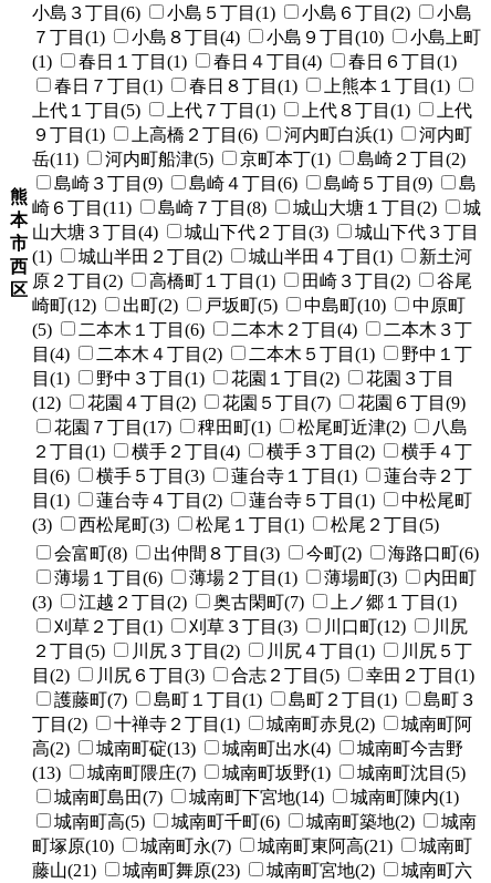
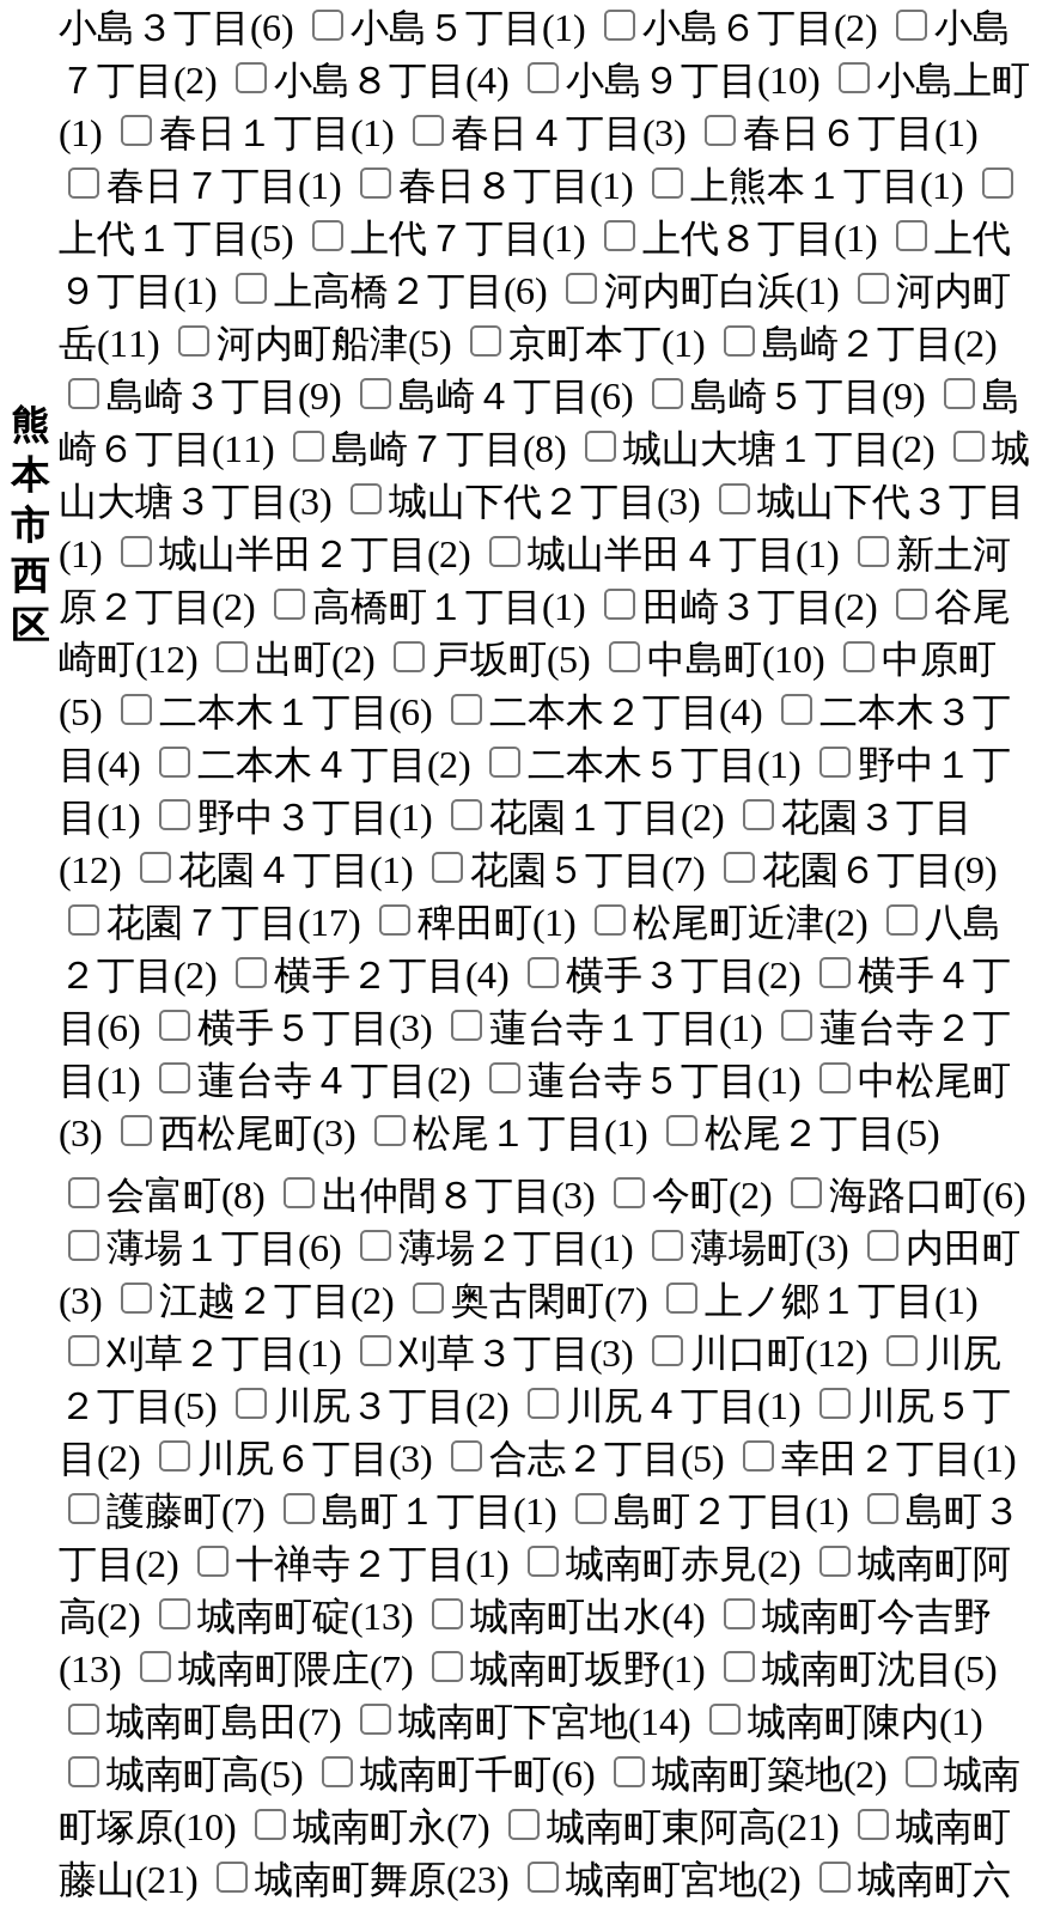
- ７丁目(1) 小島８丁目(4) 小島９丁目(10) 小島上町
+ ７丁目(2) 小島８丁目(4) 小島９丁目(10) 小島上町

- (1) 春日１丁目(1) 春日４丁目(4) 春日６丁目(1)
+ (1) 春日１丁目(1) 春日４丁目(3) 春日６丁目(1)

- 山大塘３丁目(4) 城山下代２丁目(3) 城山下代３丁目
+ 山大塘３丁目(3) 城山下代２丁目(3) 城山下代３丁目

- (12) 花園４丁目(2) 花園５丁目(7) 花園６丁目(9)
+ (12) 花園４丁目(1) 花園５丁目(7) 花園６丁目(9)

- ２丁目(1) 横手２丁目(4) 横手３丁目(2) 横手４丁
+ ２丁目(2) 横手２丁目(4) 横手３丁目(2) 横手４丁
